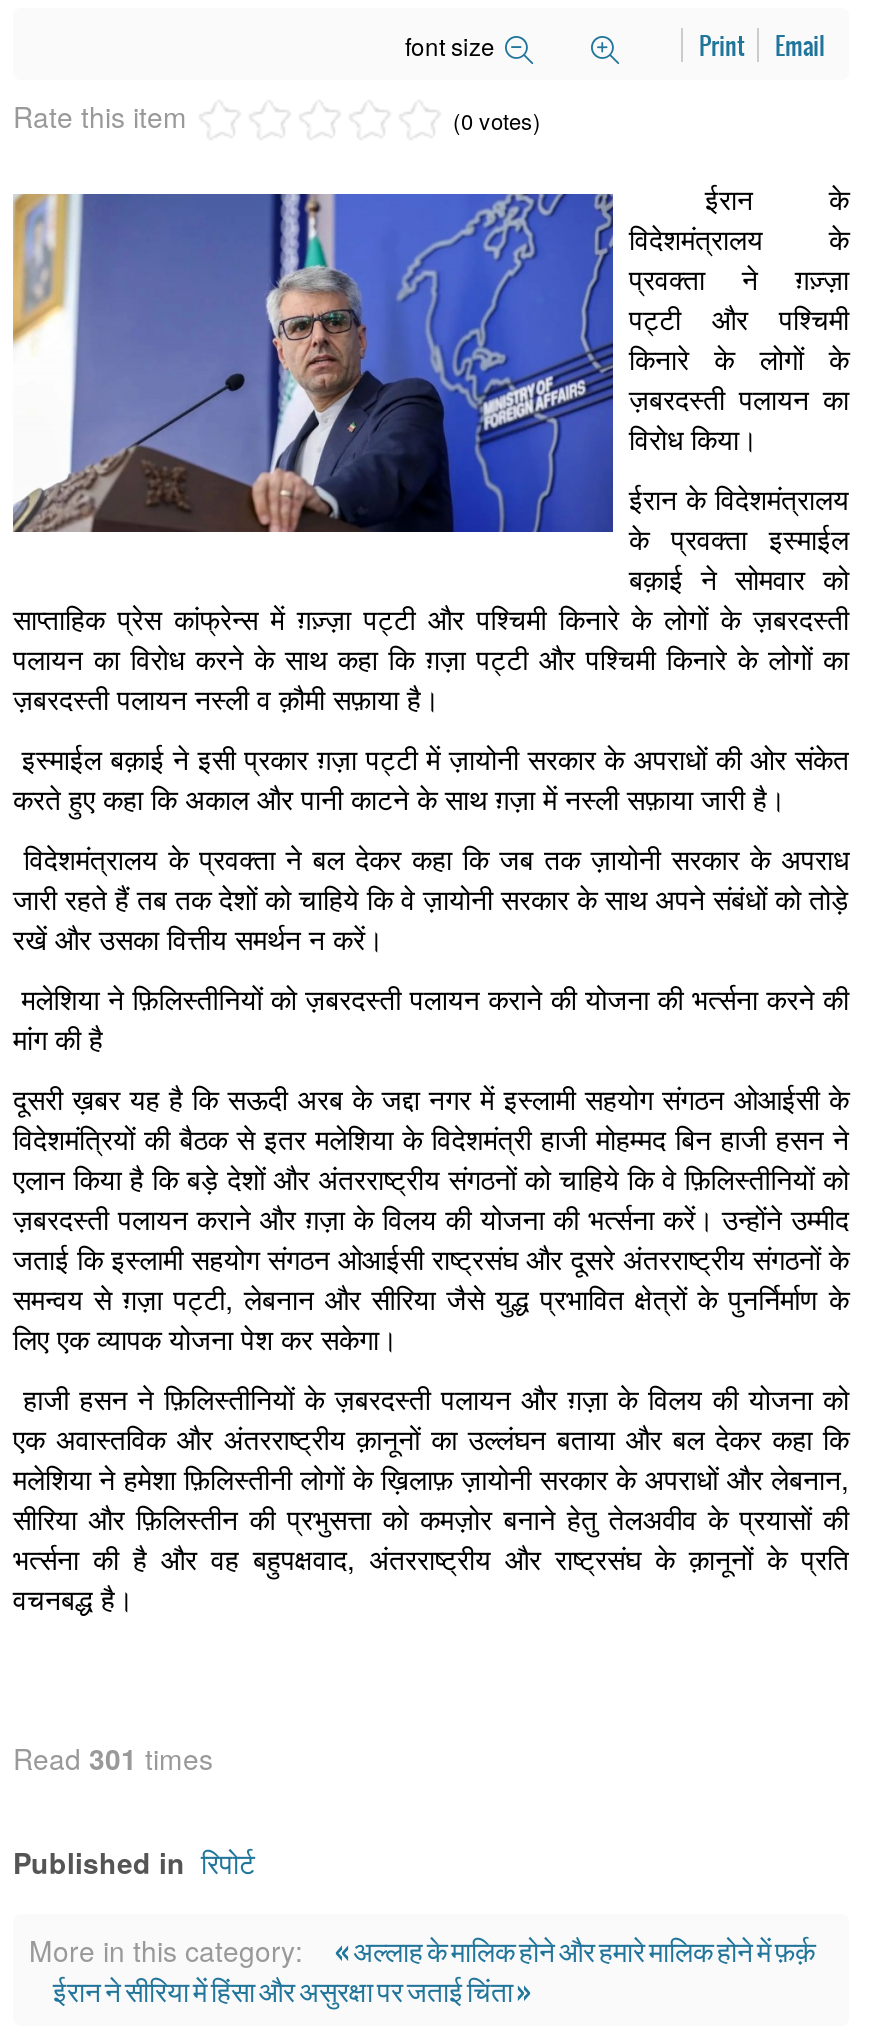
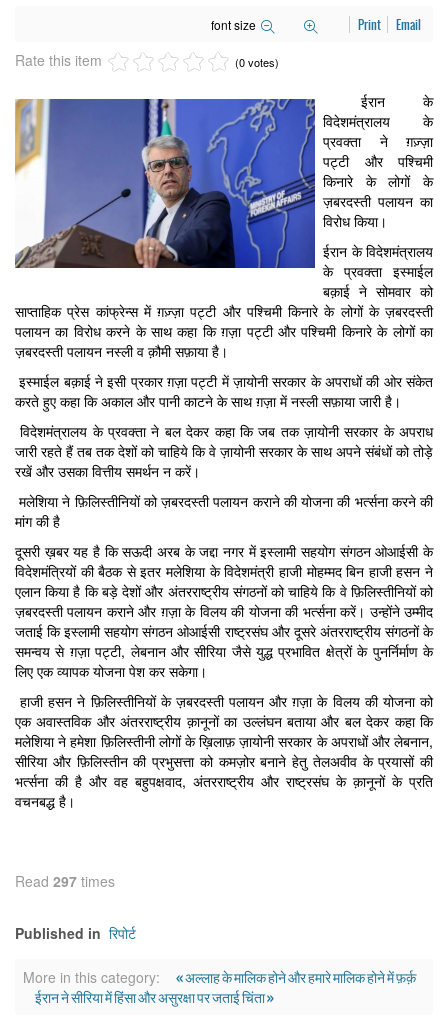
- Read 301 times
+ Read 297 times
